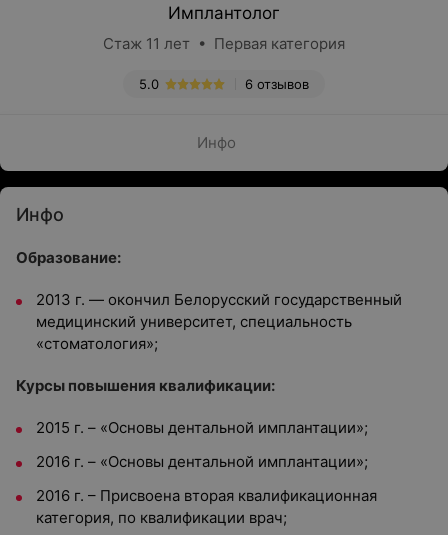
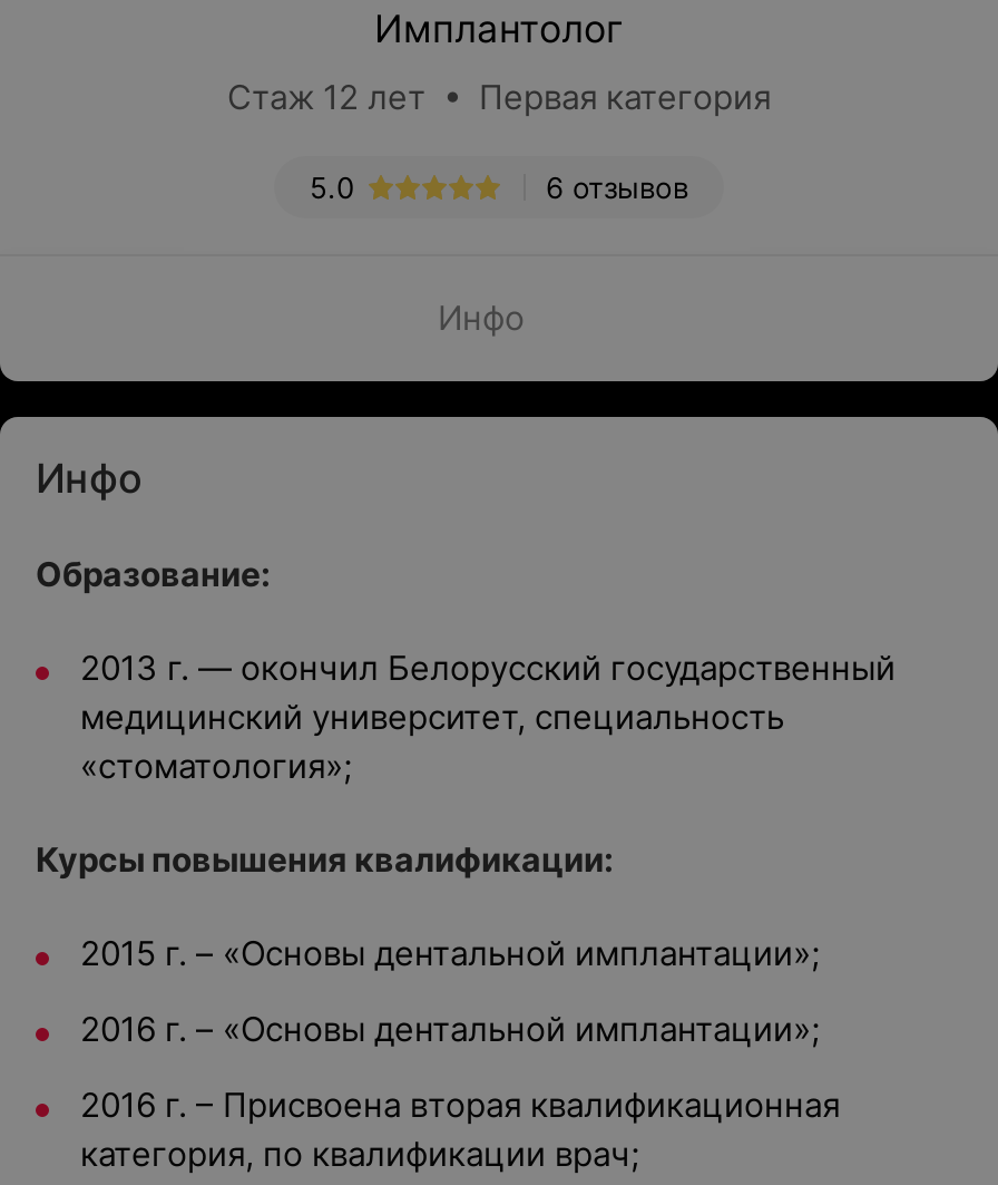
- Стаж 11 лет • Первая категория
+ Стаж 12 лет • Первая категория
